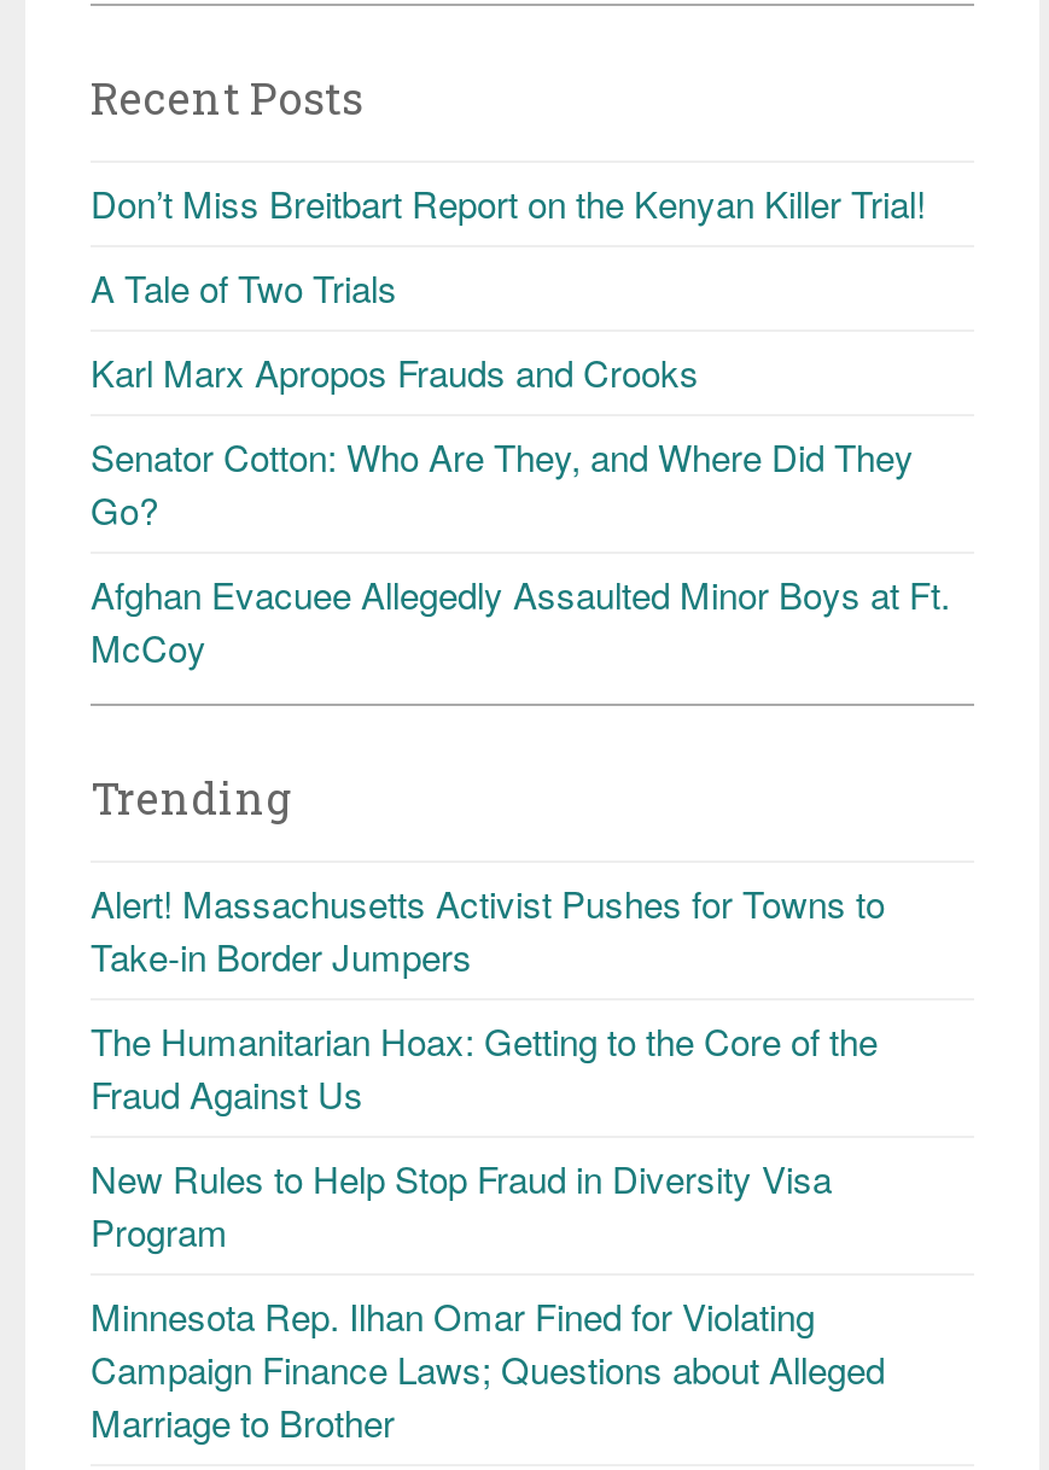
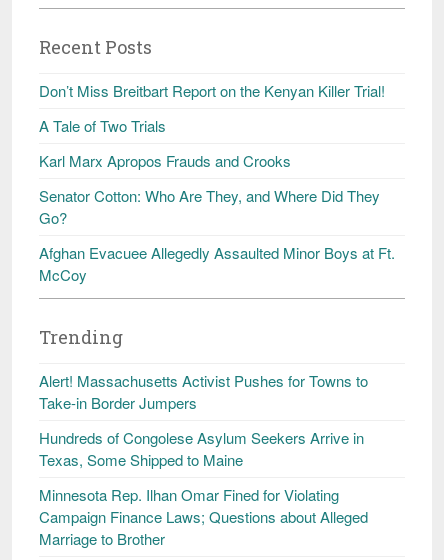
- The Humanitarian Hoax: Getting to the Core of the
- Fraud Against Us
- New Rules to Help Stop Fraud in Diversity Visa
- Program
+ Hundreds of Congolese Asylum Seekers Arrive in
+ Texas, Some Shipped to Maine
